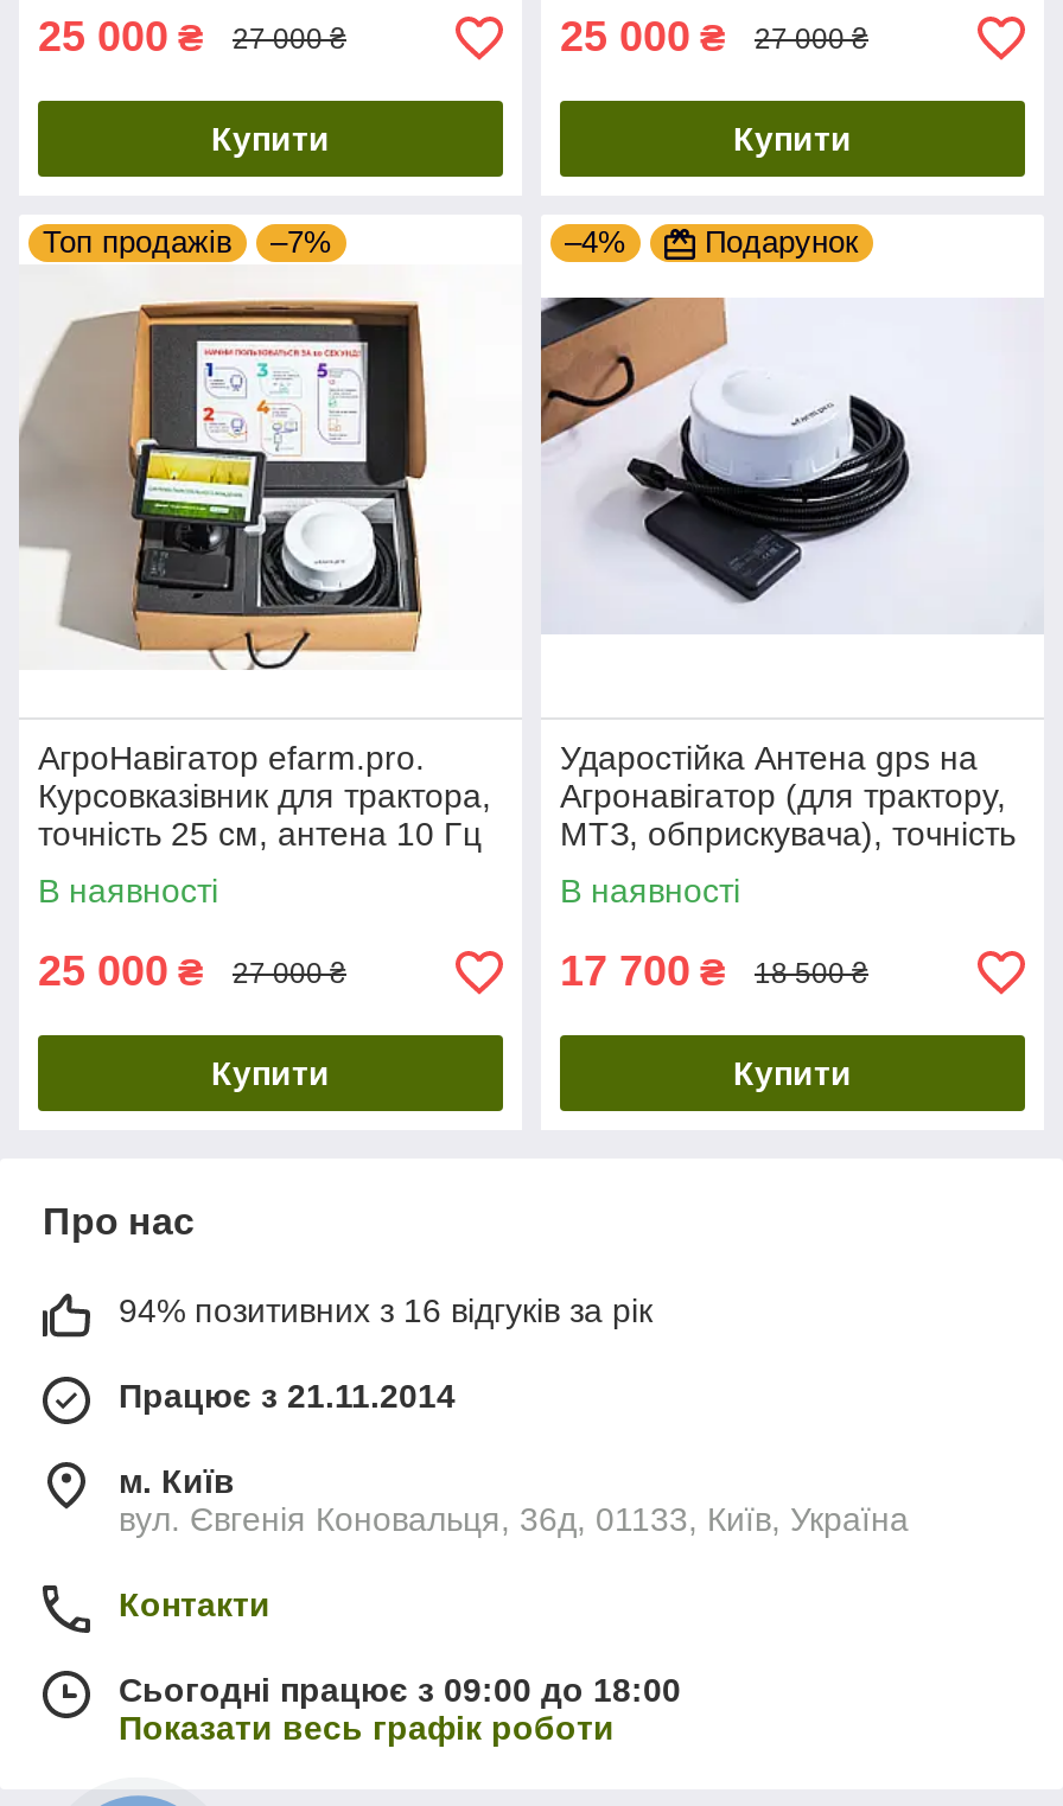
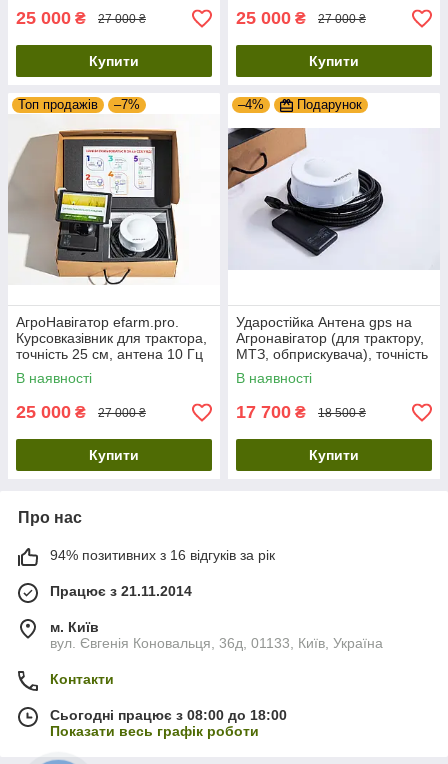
- Сьогодні працює з 09:00 до 18:00
+ Сьогодні працює з 08:00 до 18:00
